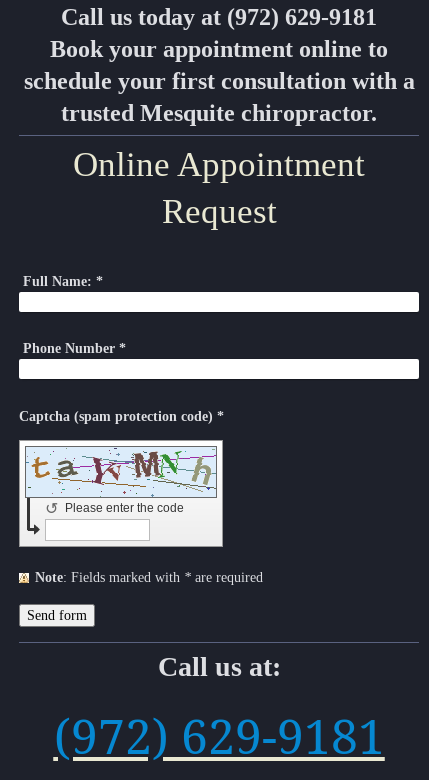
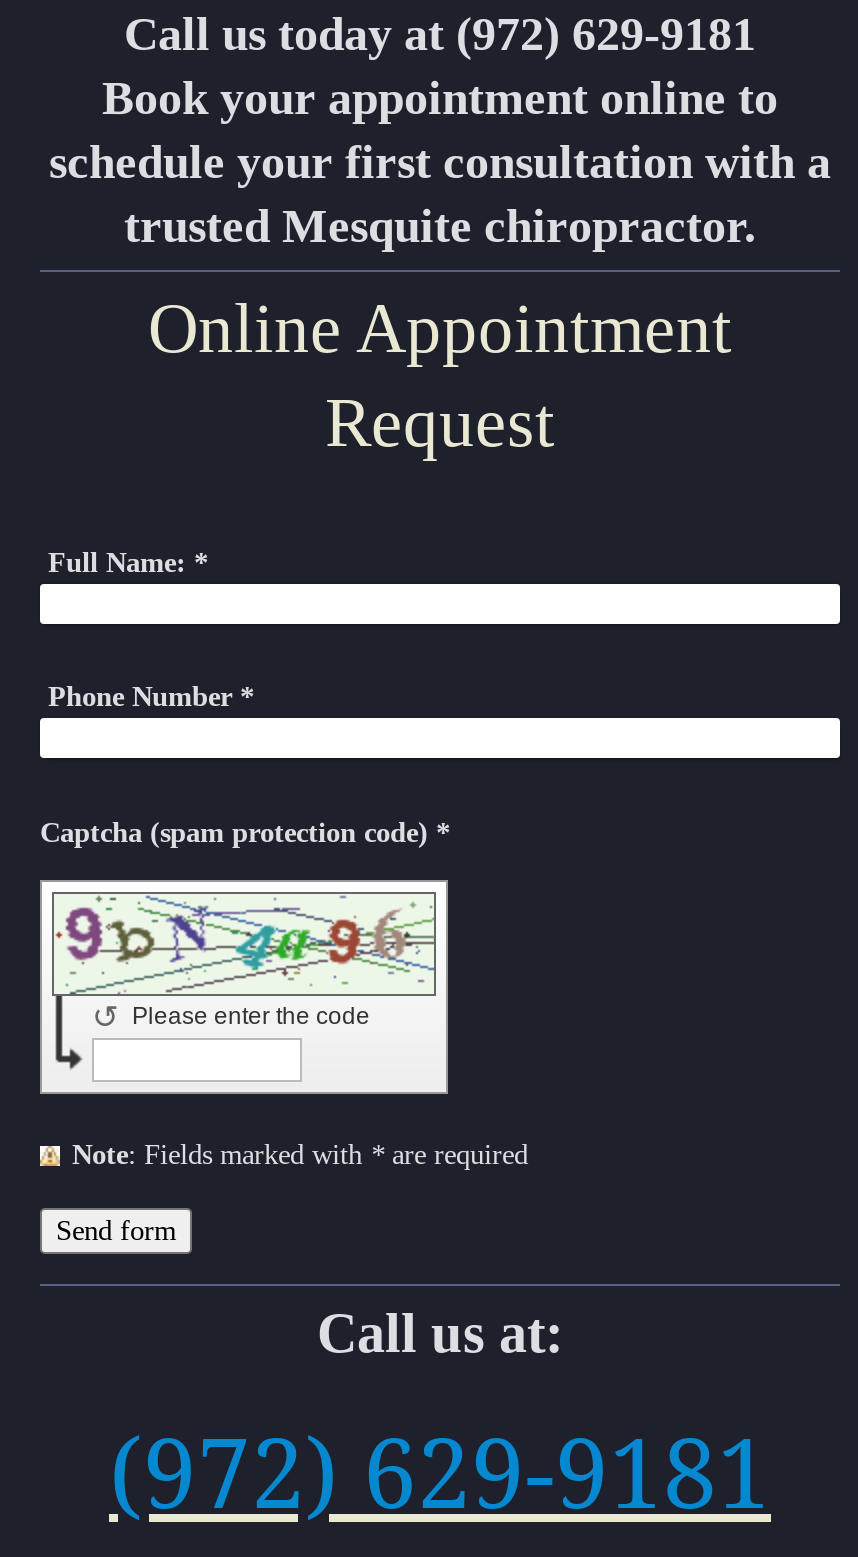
- [image]
+ [image]
